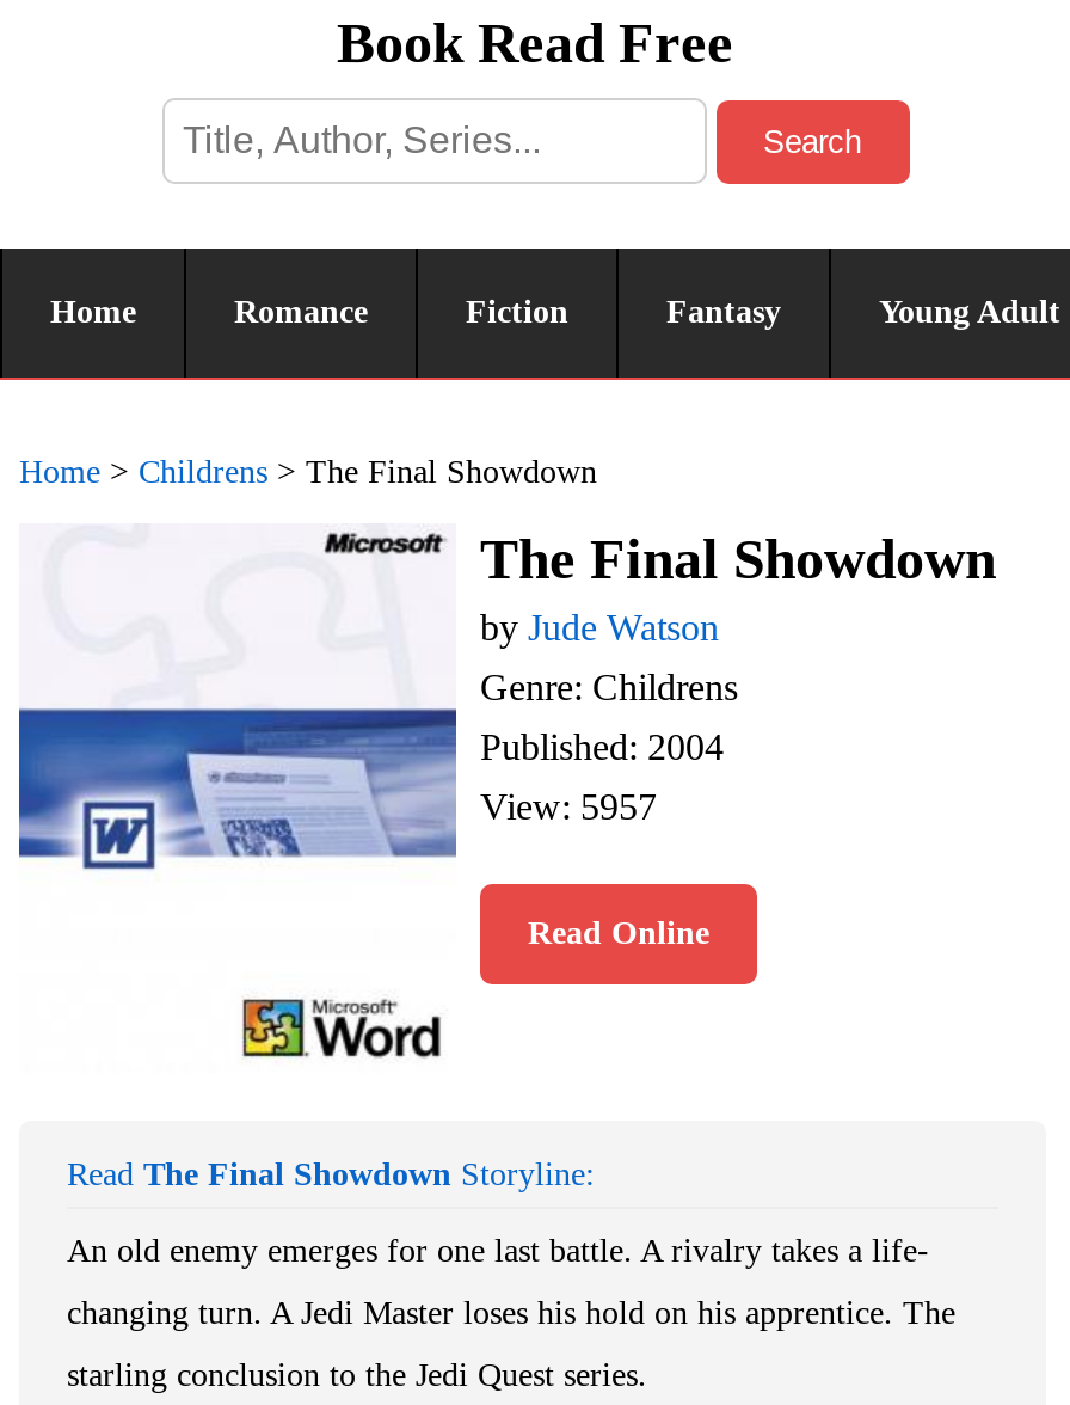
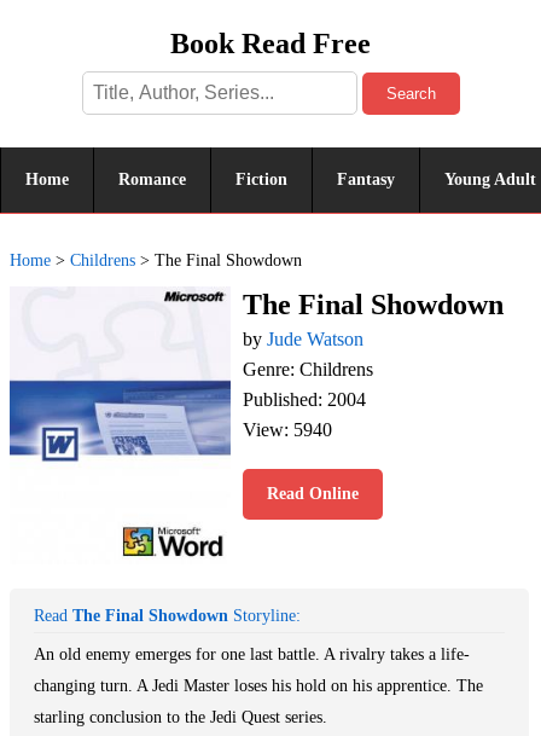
- View: 5957
+ View: 5940
